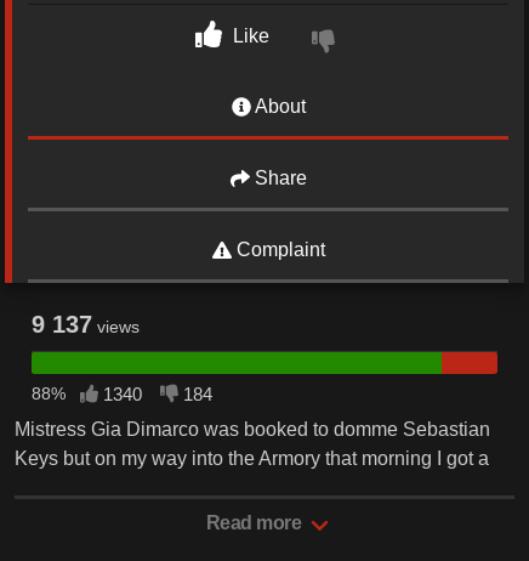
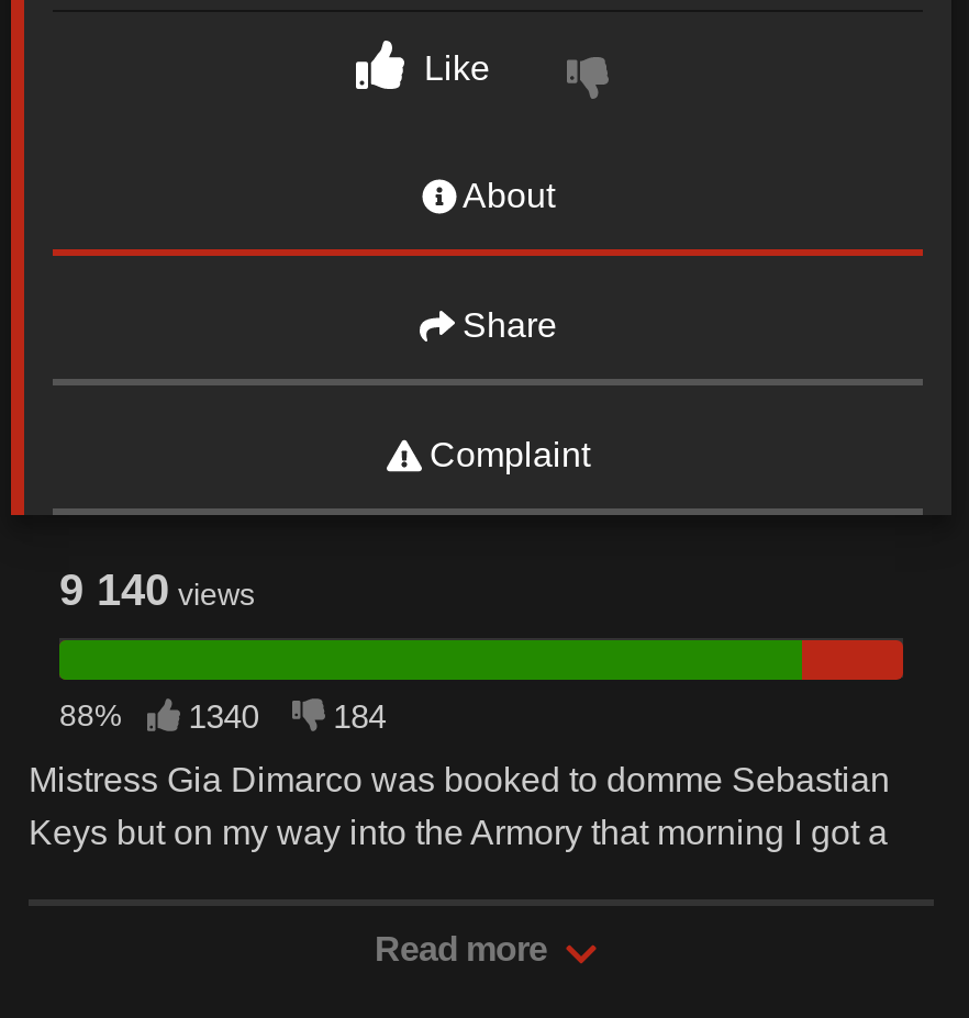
- 9 137 views
+ 9 140 views
